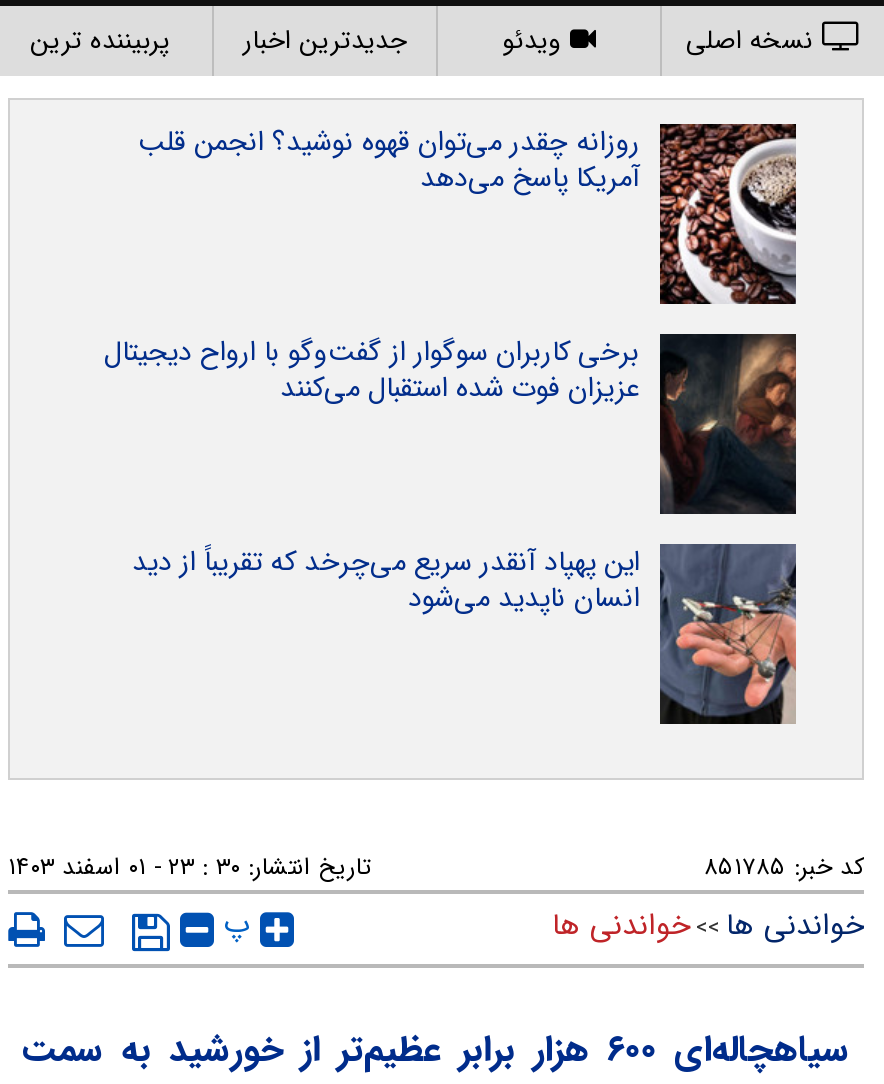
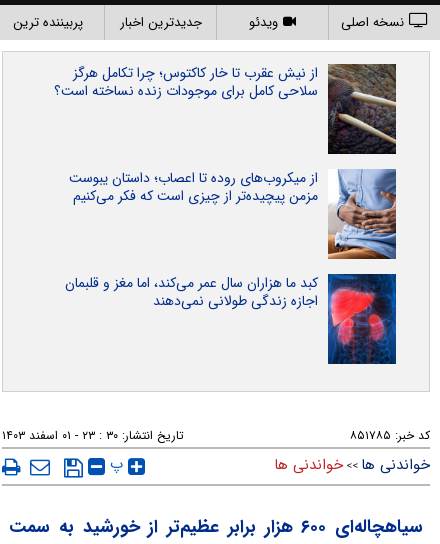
- [image]
- روزانه چقدر می‌توان قهوه نوشید؟ انجمن قلب
- آمریکا پاسخ می‌دهد
+ [image]
+ از نیش عقرب تا خار کاکتوس؛ چرا تکامل هرگز
+ سلاحی کامل برای موجودات زنده نساخته است؟

- [image]
- برخی کاربران سوگوار از گفت‌وگو با ارواح دیجیتال
- عزیزان فوت شده استقبال می‌کنند
+ [image]
+ از میکروب‌های روده تا اعصاب؛ داستان یبوست
+ مزمن پیچیده‌تر از چیزی است که فکر می‌کنیم

- [image]
- این پهپاد آنقدر سریع می‌چرخد که تقریباً از دید
- انسان ناپدید می‌شود
+ [image]
+ کبد ما هزاران سال عمر می‌کند، اما مغز و قلبمان
+ اجازه زندگی طولانی نمی‌دهند
